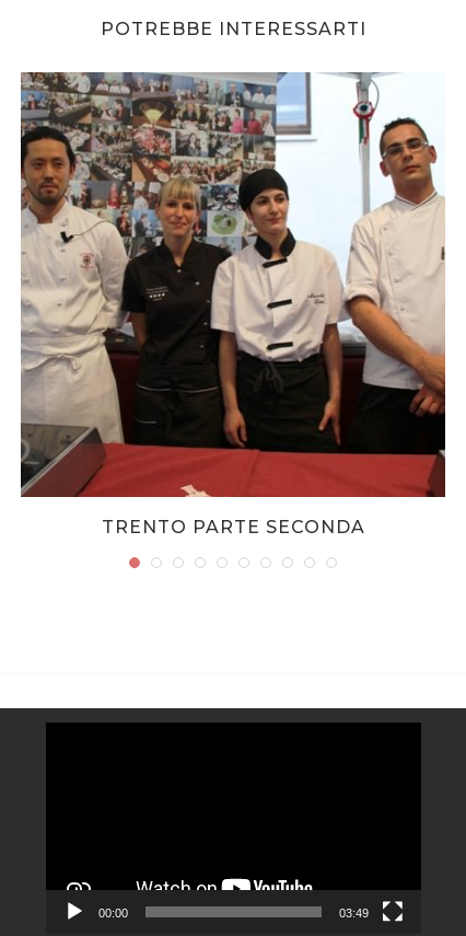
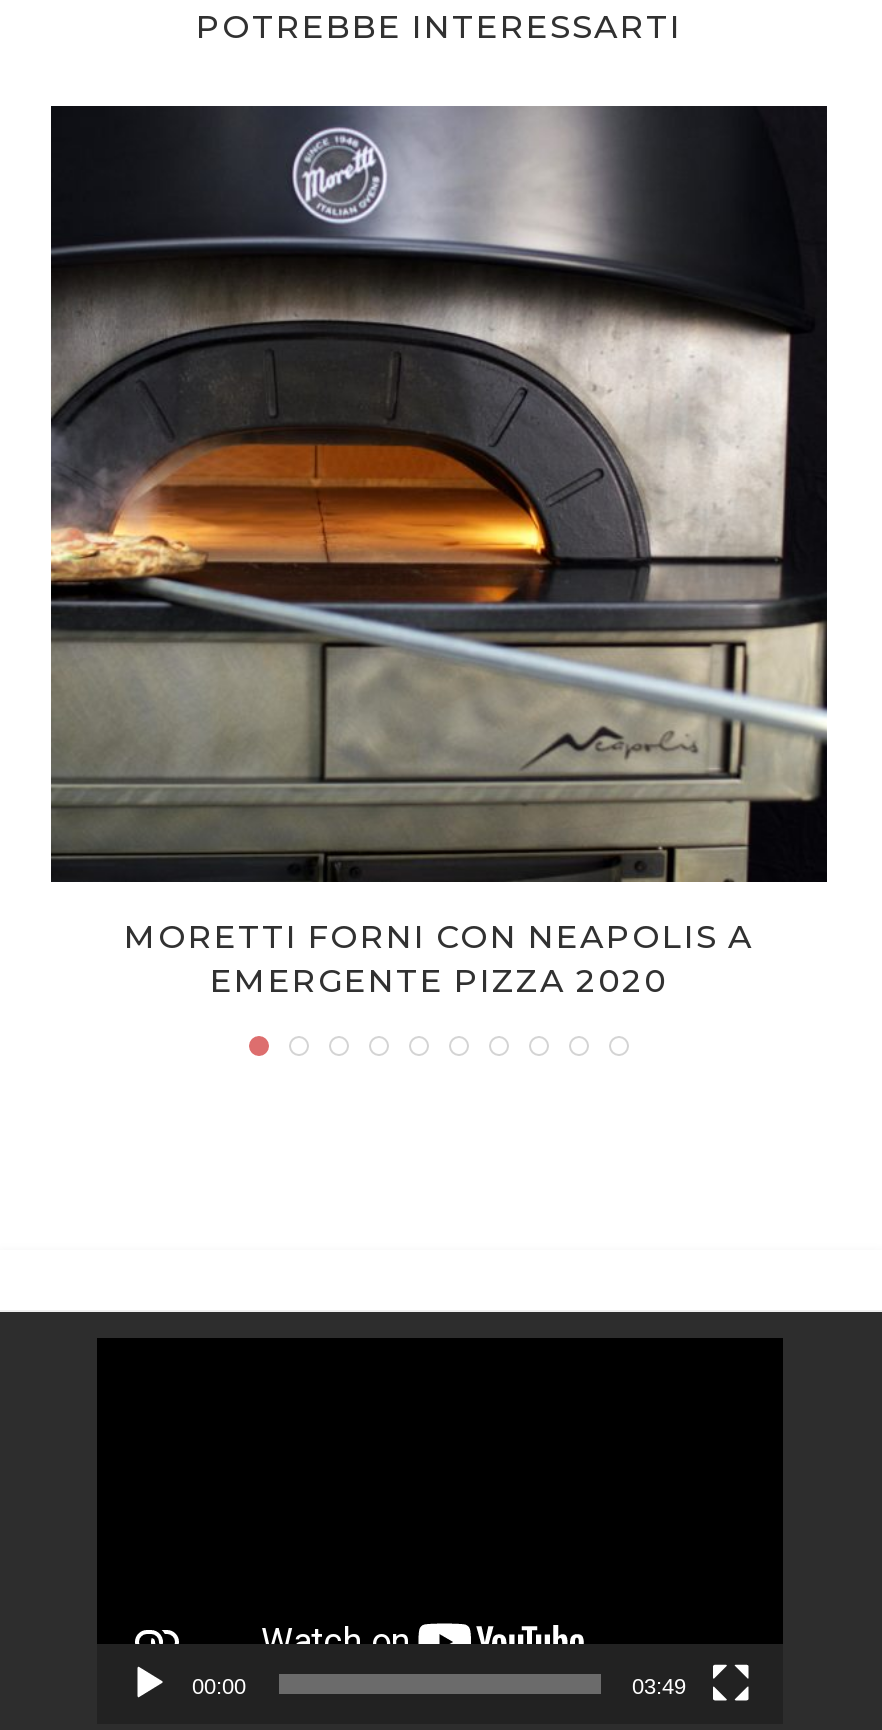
- [image]
- TRENTO PARTE SECONDA
+ [image]
+ MORETTI FORNI CON NEAPOLIS A
+ EMERGENTE PIZZA 2020
